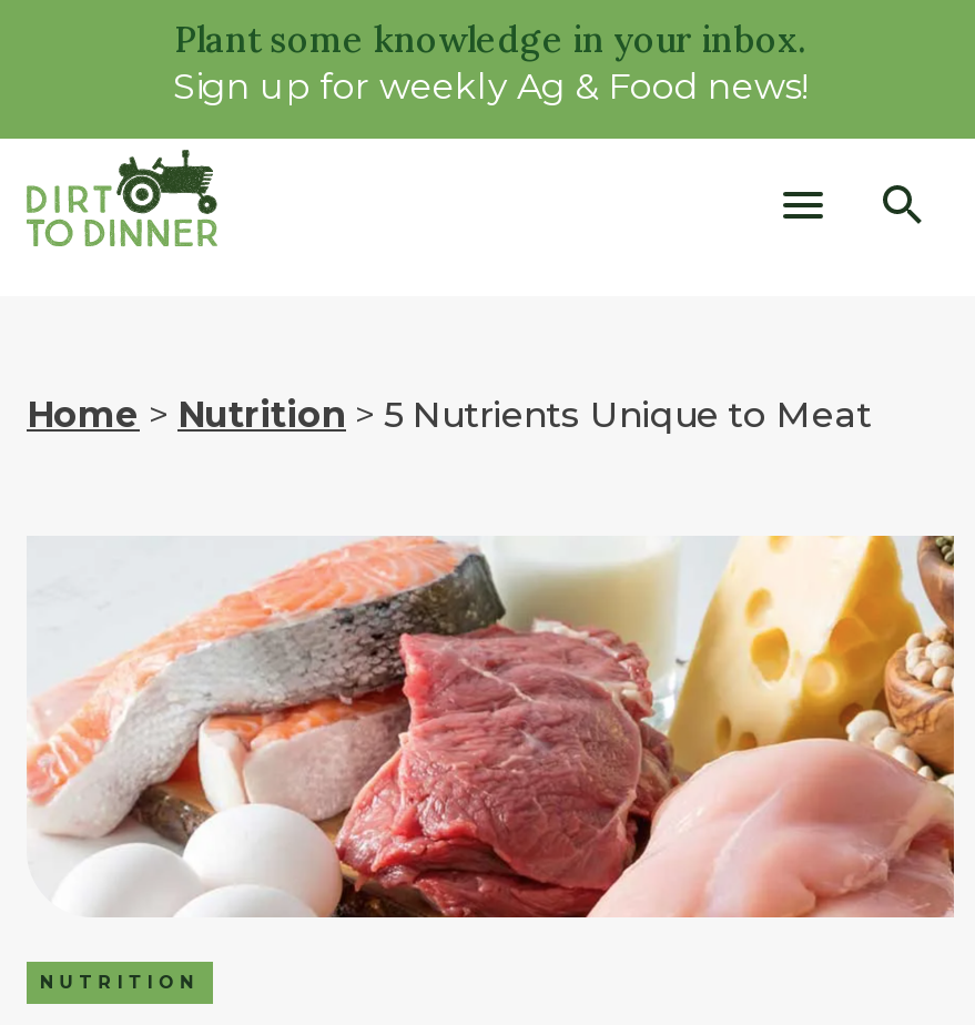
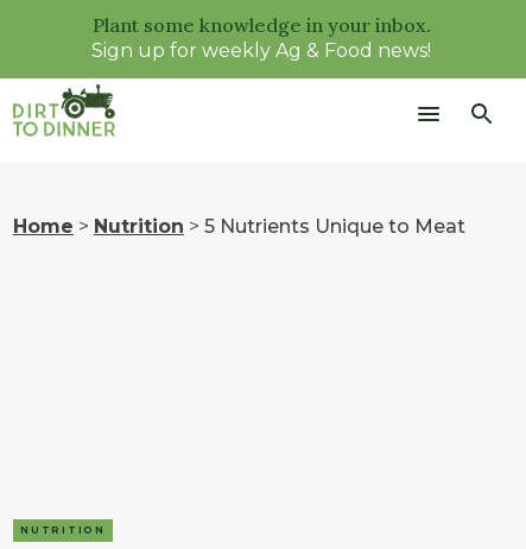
- [image]
